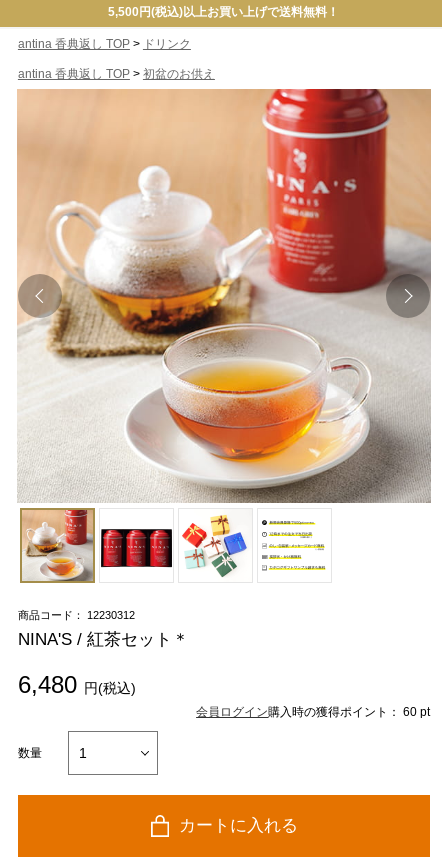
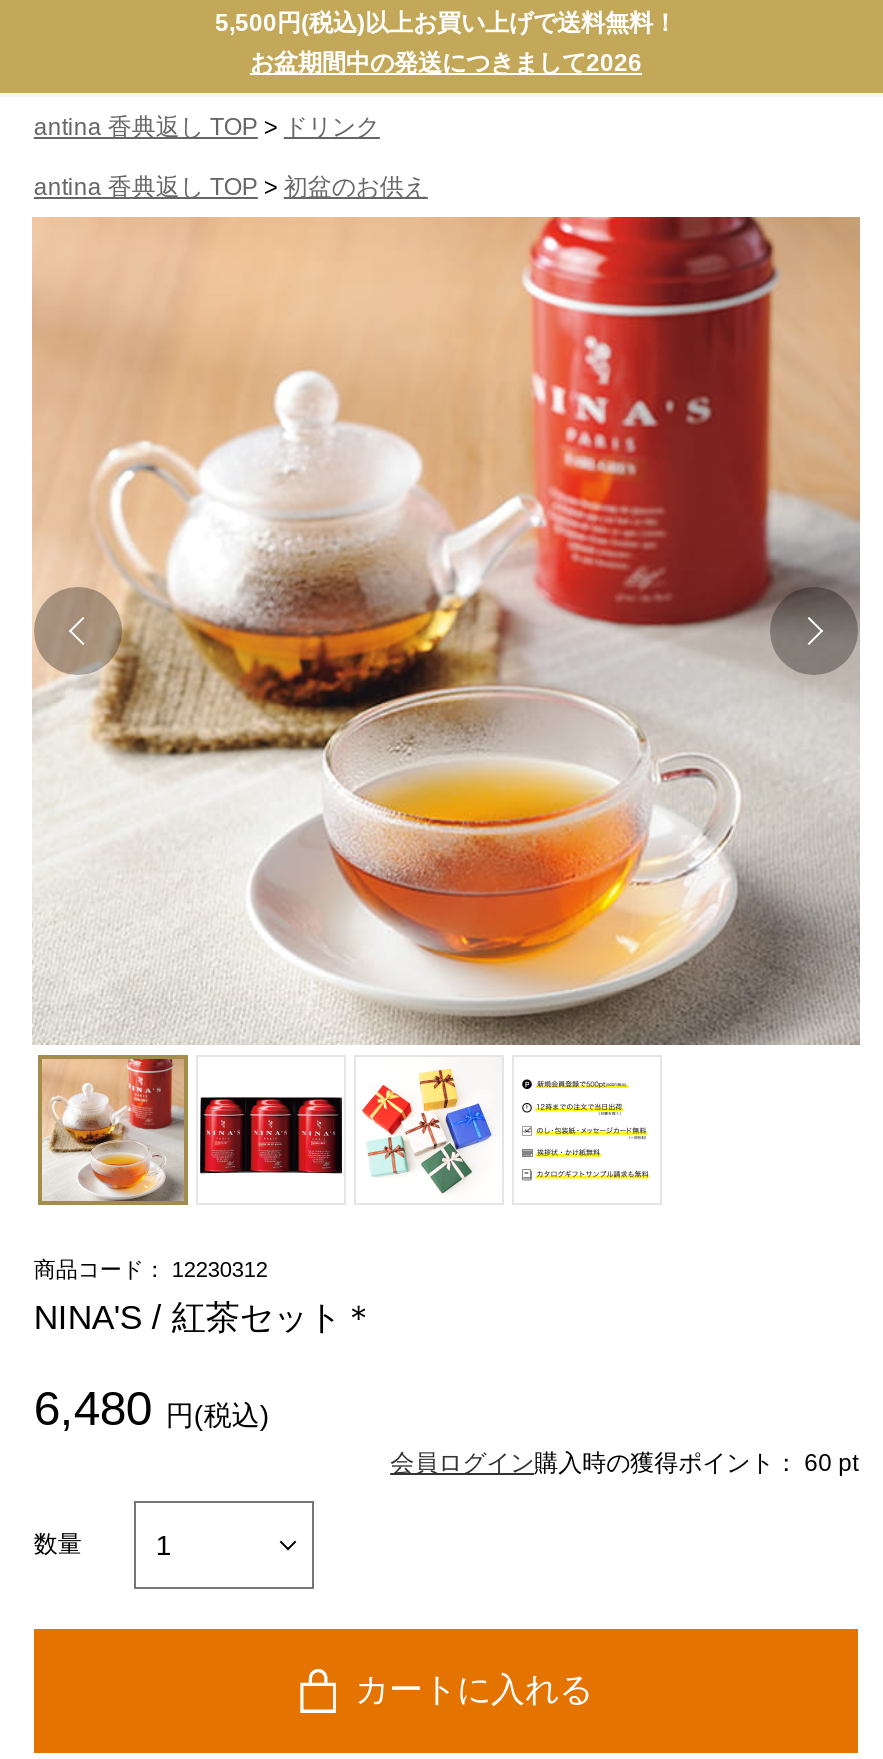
+ お盆期間中の発送につきまして2026
